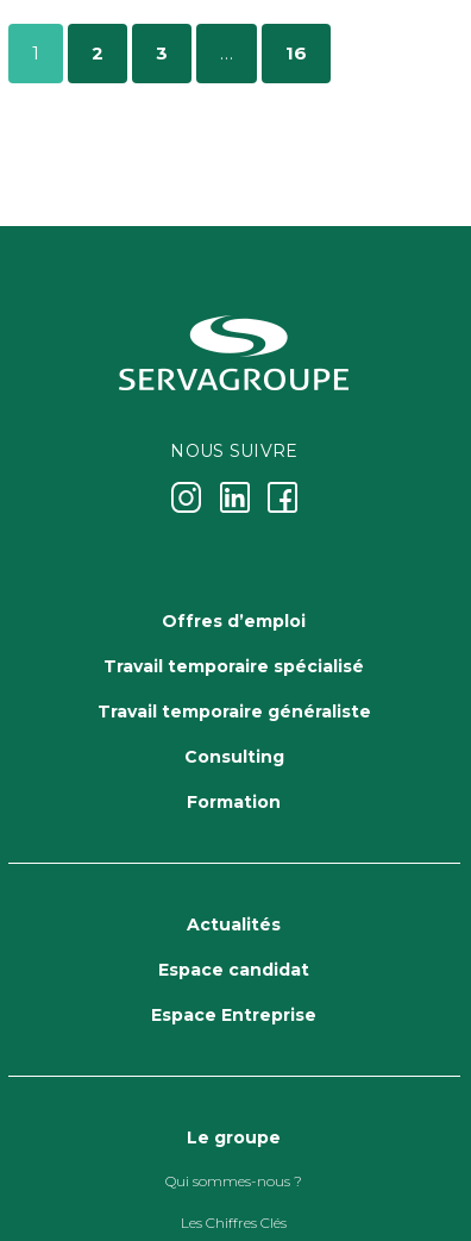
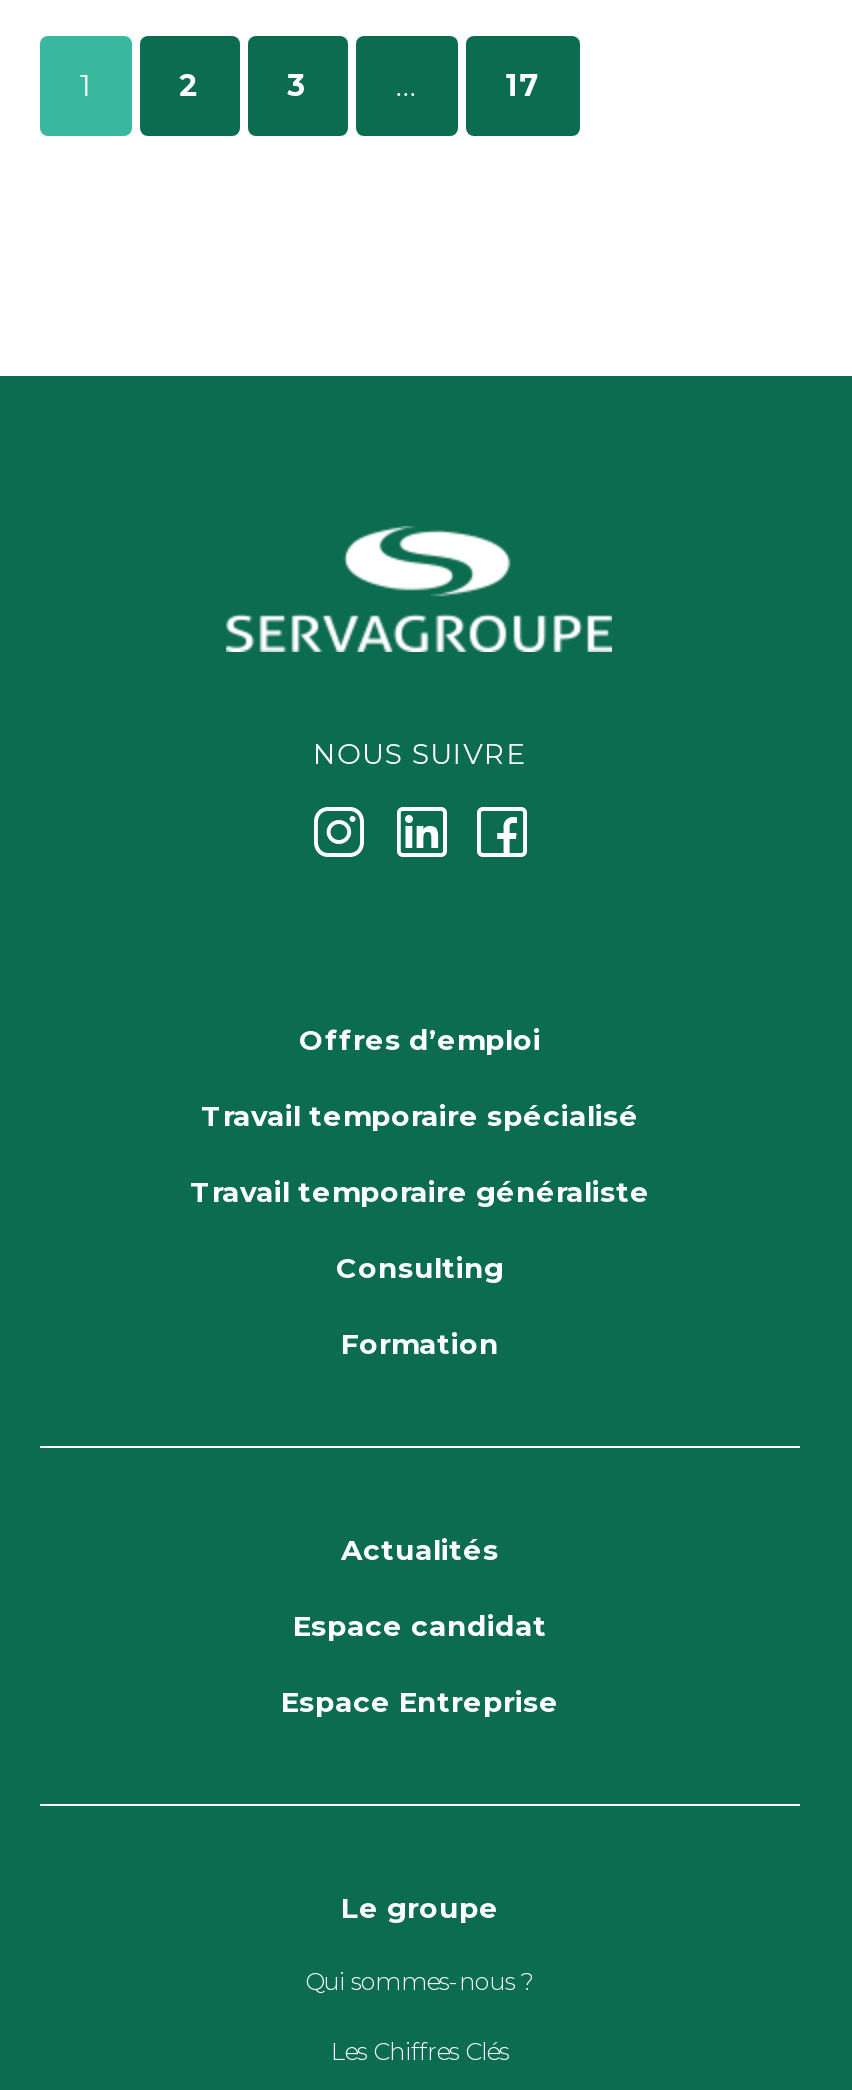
- 16
+ 17
